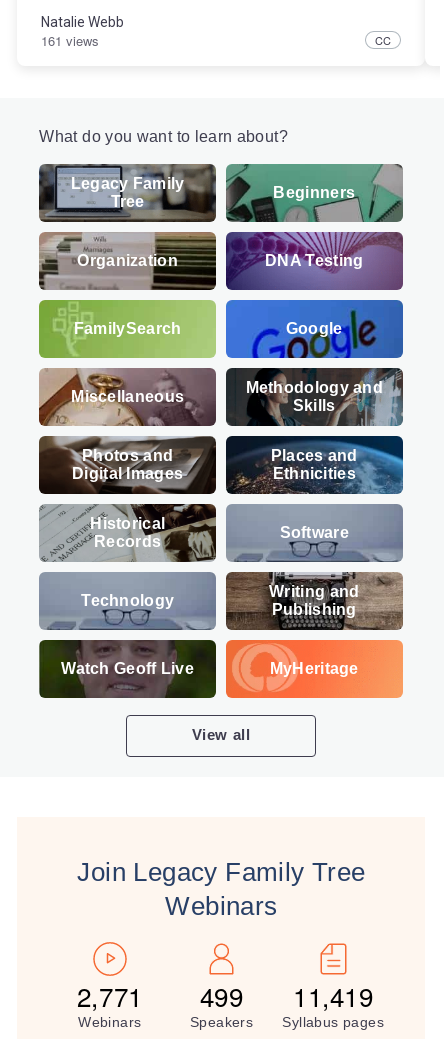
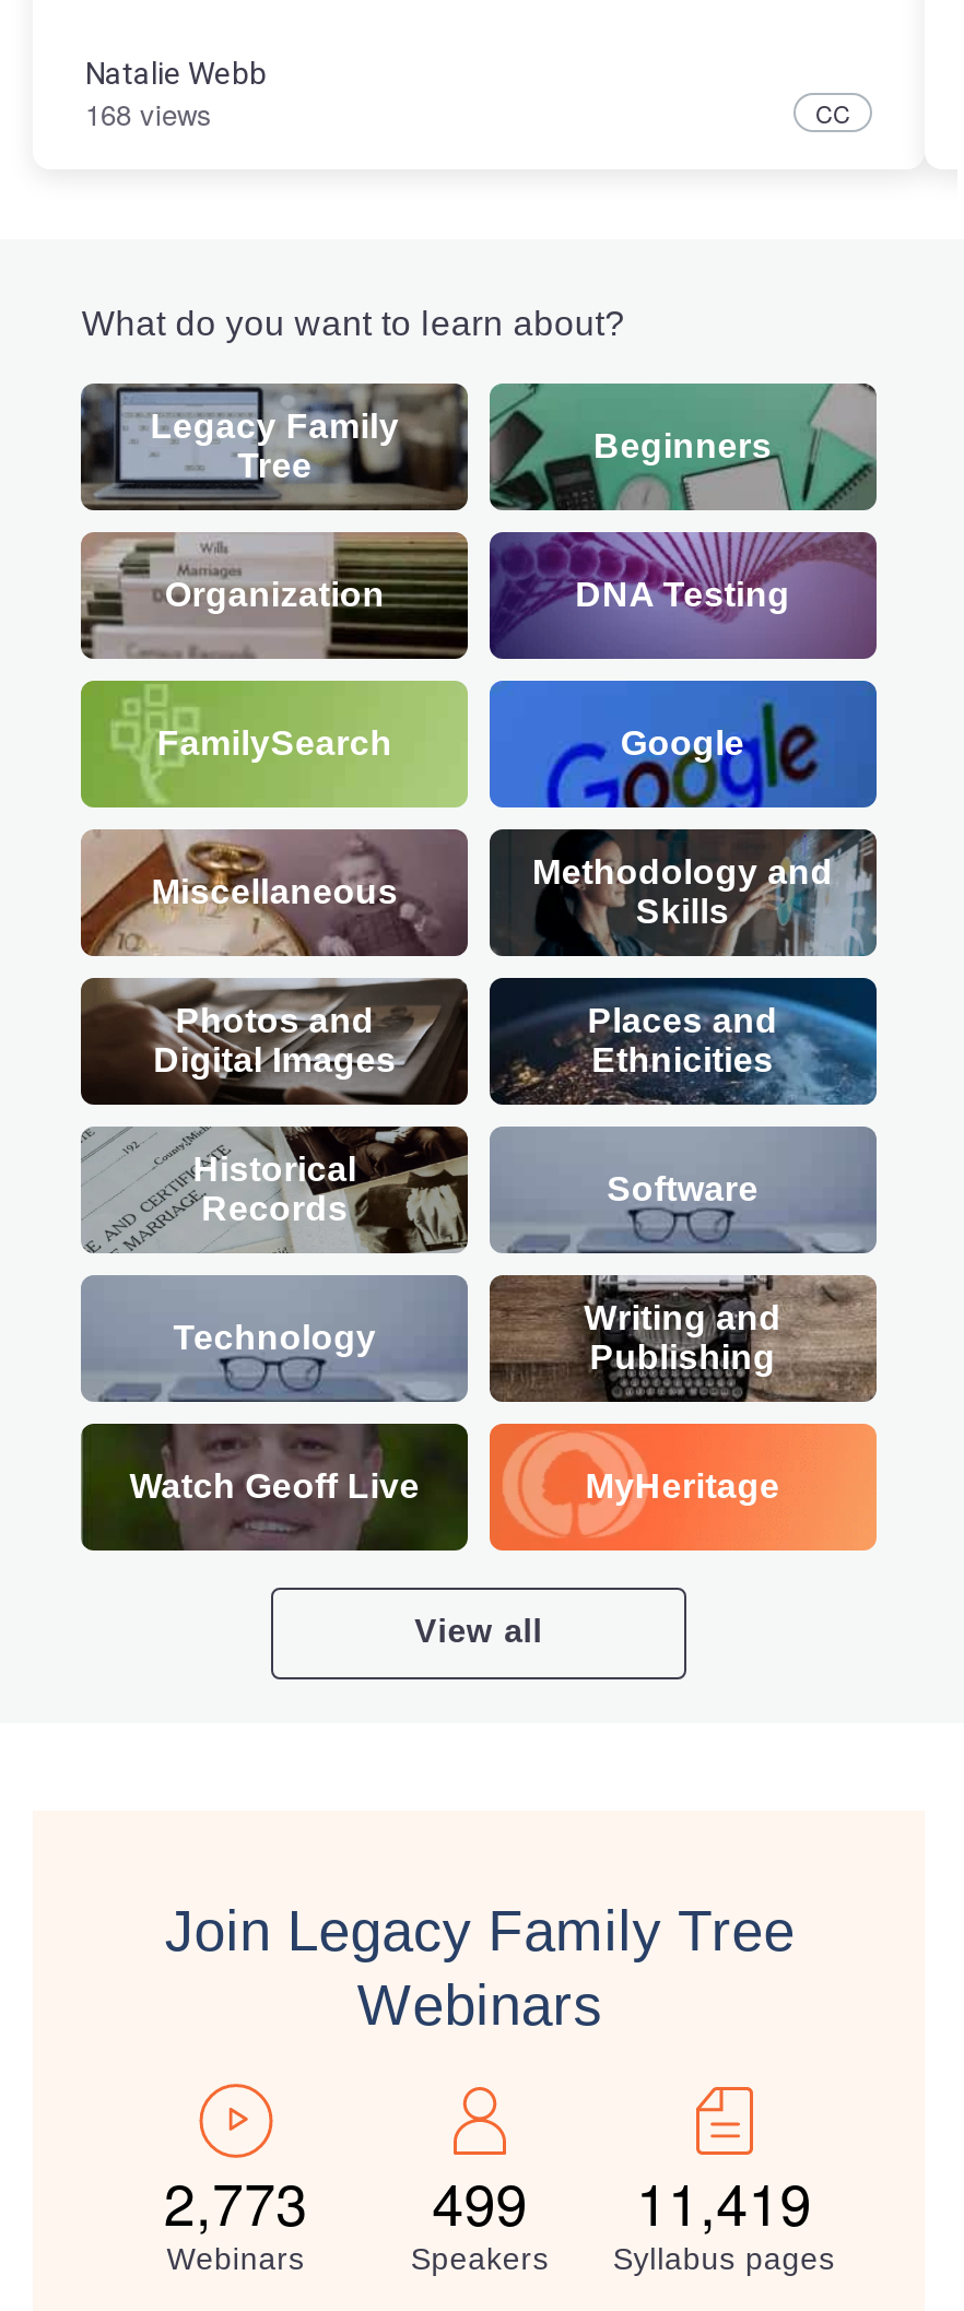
- 161 views
+ 168 views

- 2,771 499 11,419
+ 2,773 499 11,419
